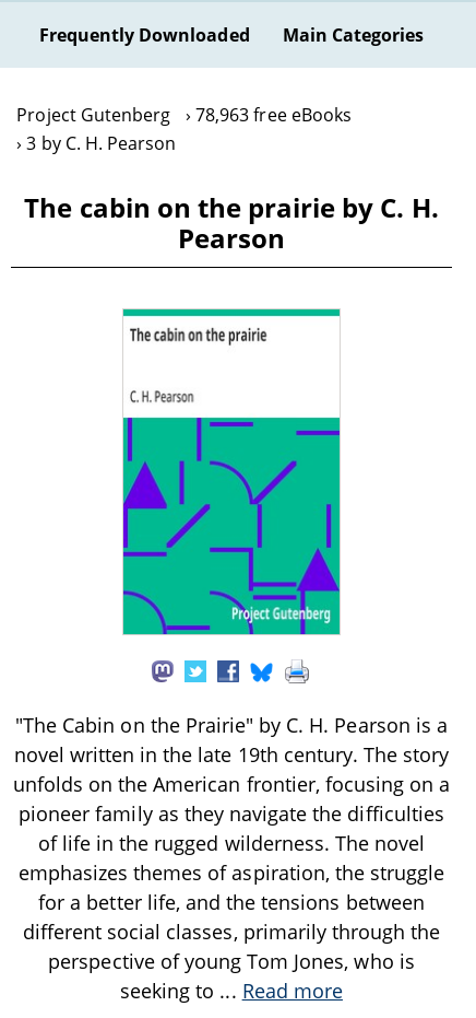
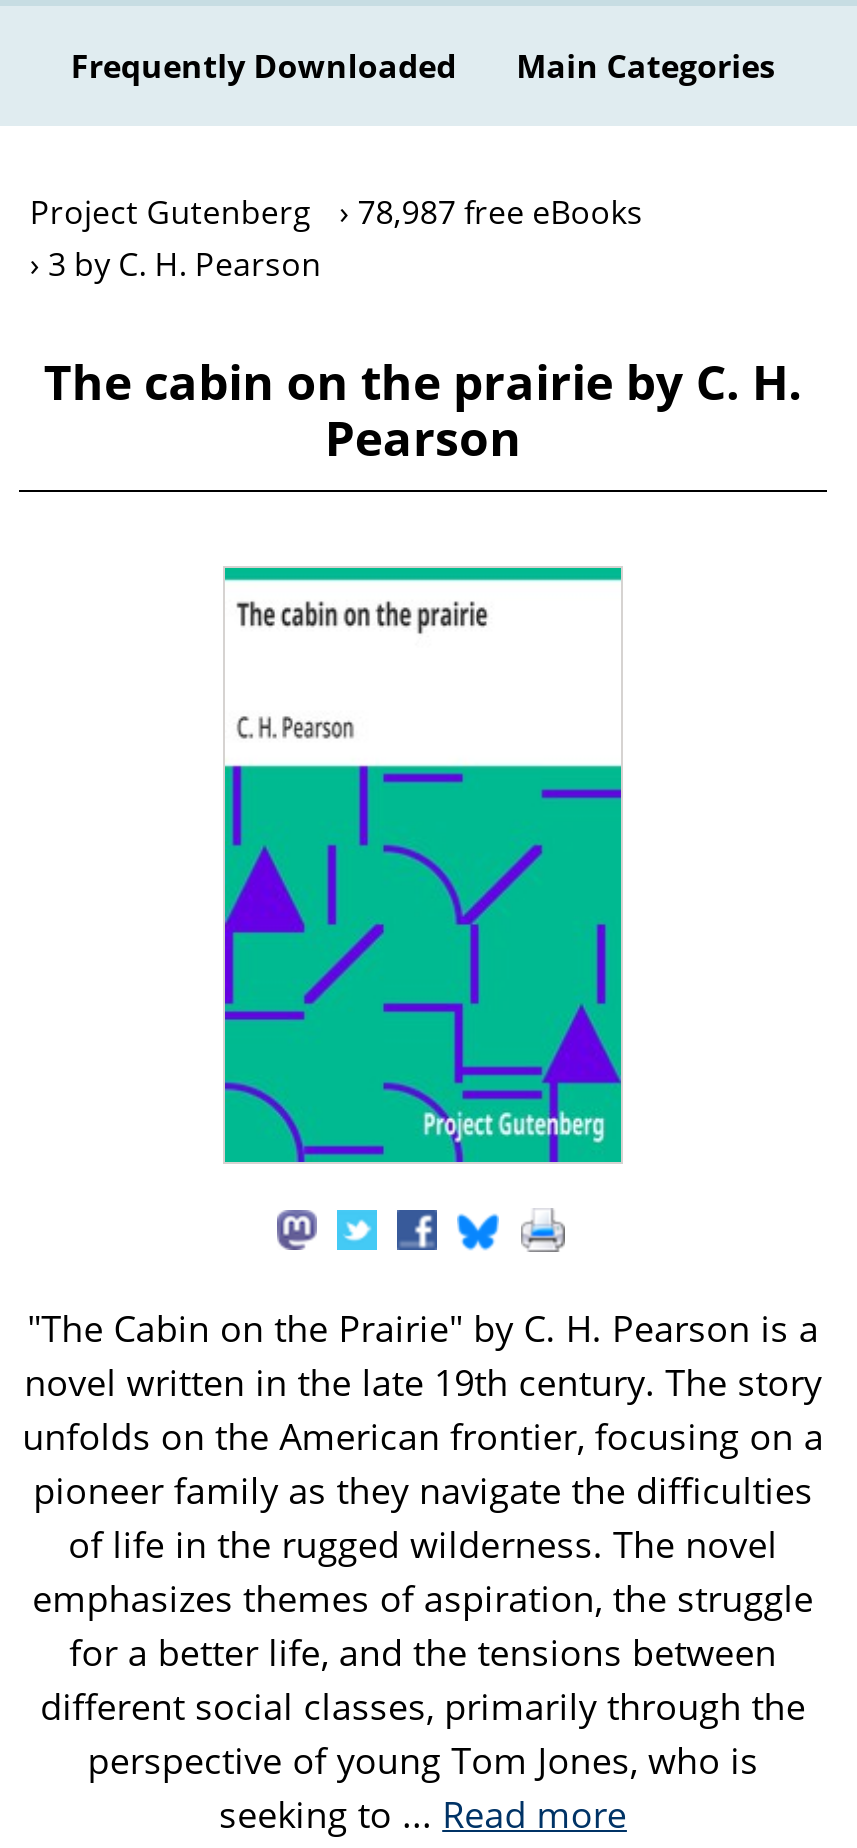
- Project Gutenberg 78,963 free eBooks
+ Project Gutenberg 78,987 free eBooks
